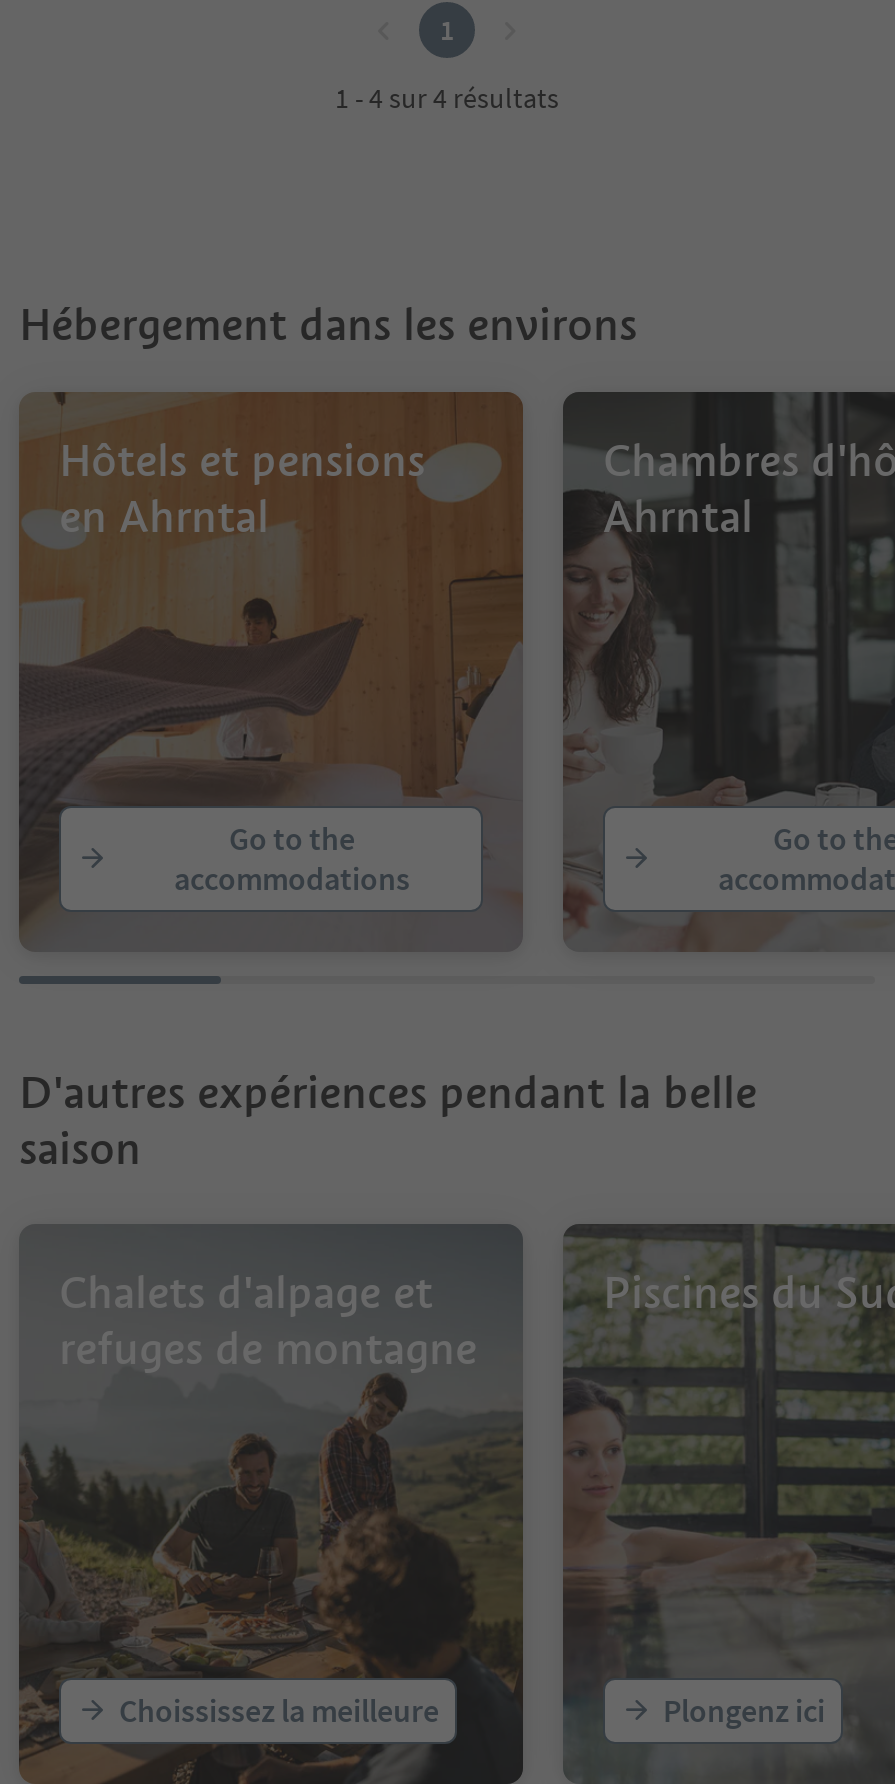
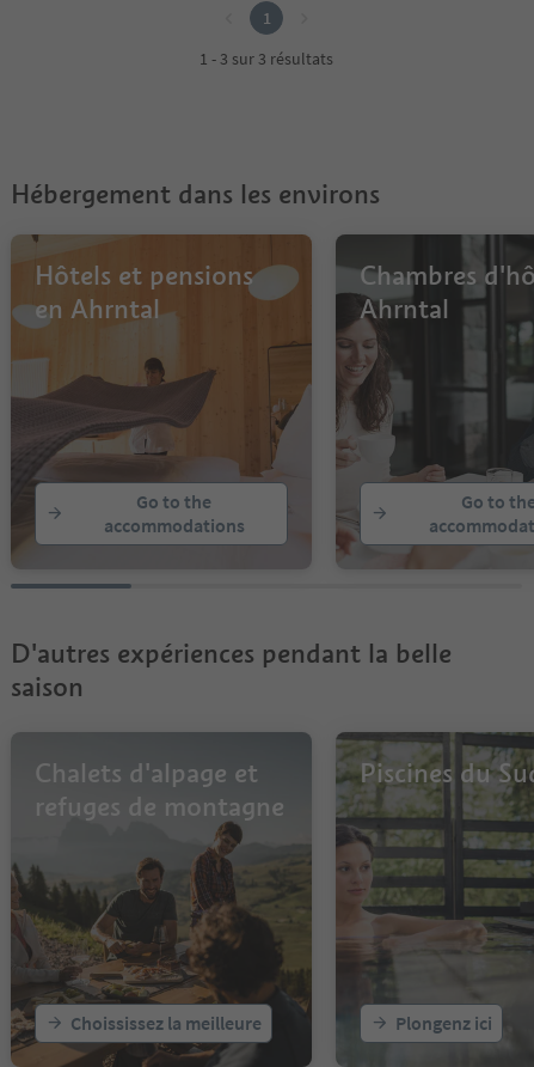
- 1 - 4 sur 4 résultats
+ 1 - 3 sur 3 résultats
